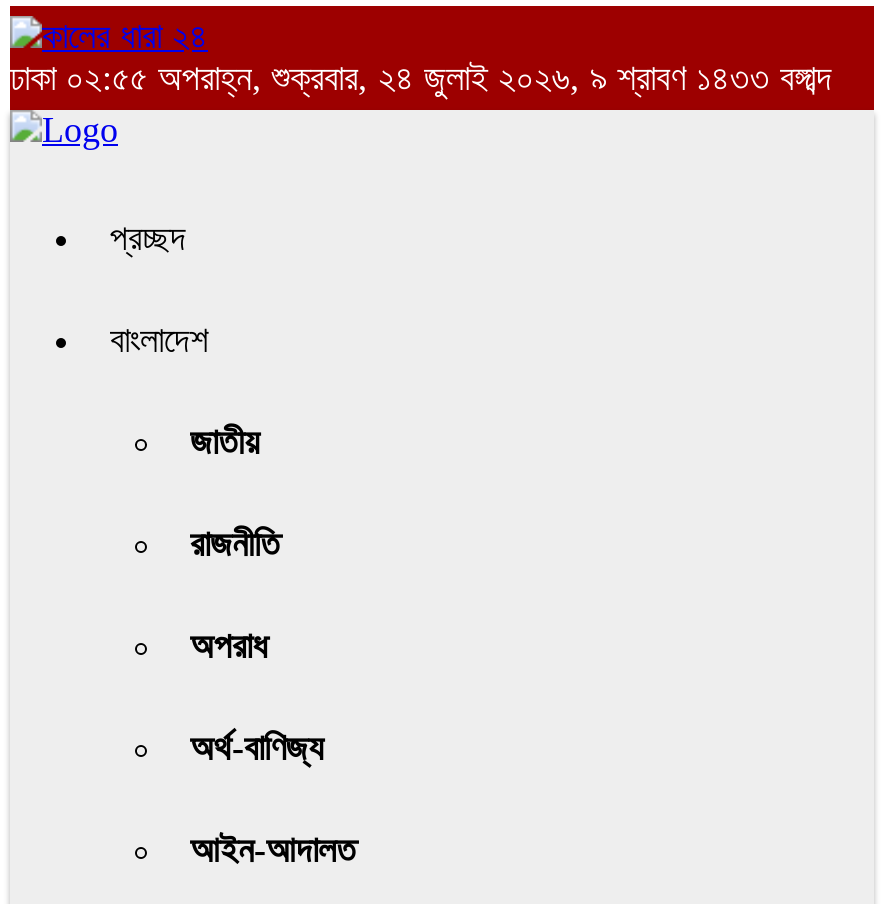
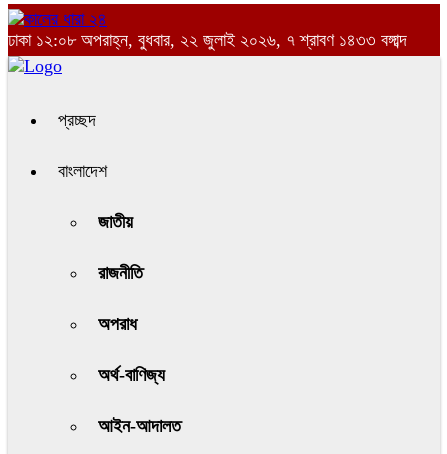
- ঢাকা ০২:৫৫ অপরাহ্ন, শুক্রবার, ২৪ জুলাই ২০২৬, ৯ শ্রাবণ ১৪৩৩ বঙ্গাব্দ
+ ঢাকা ১২:০৮ অপরাহ্ন, বুধবার, ২২ জুলাই ২০২৬, ৭ শ্রাবণ ১৪৩৩ বঙ্গাব্দ
